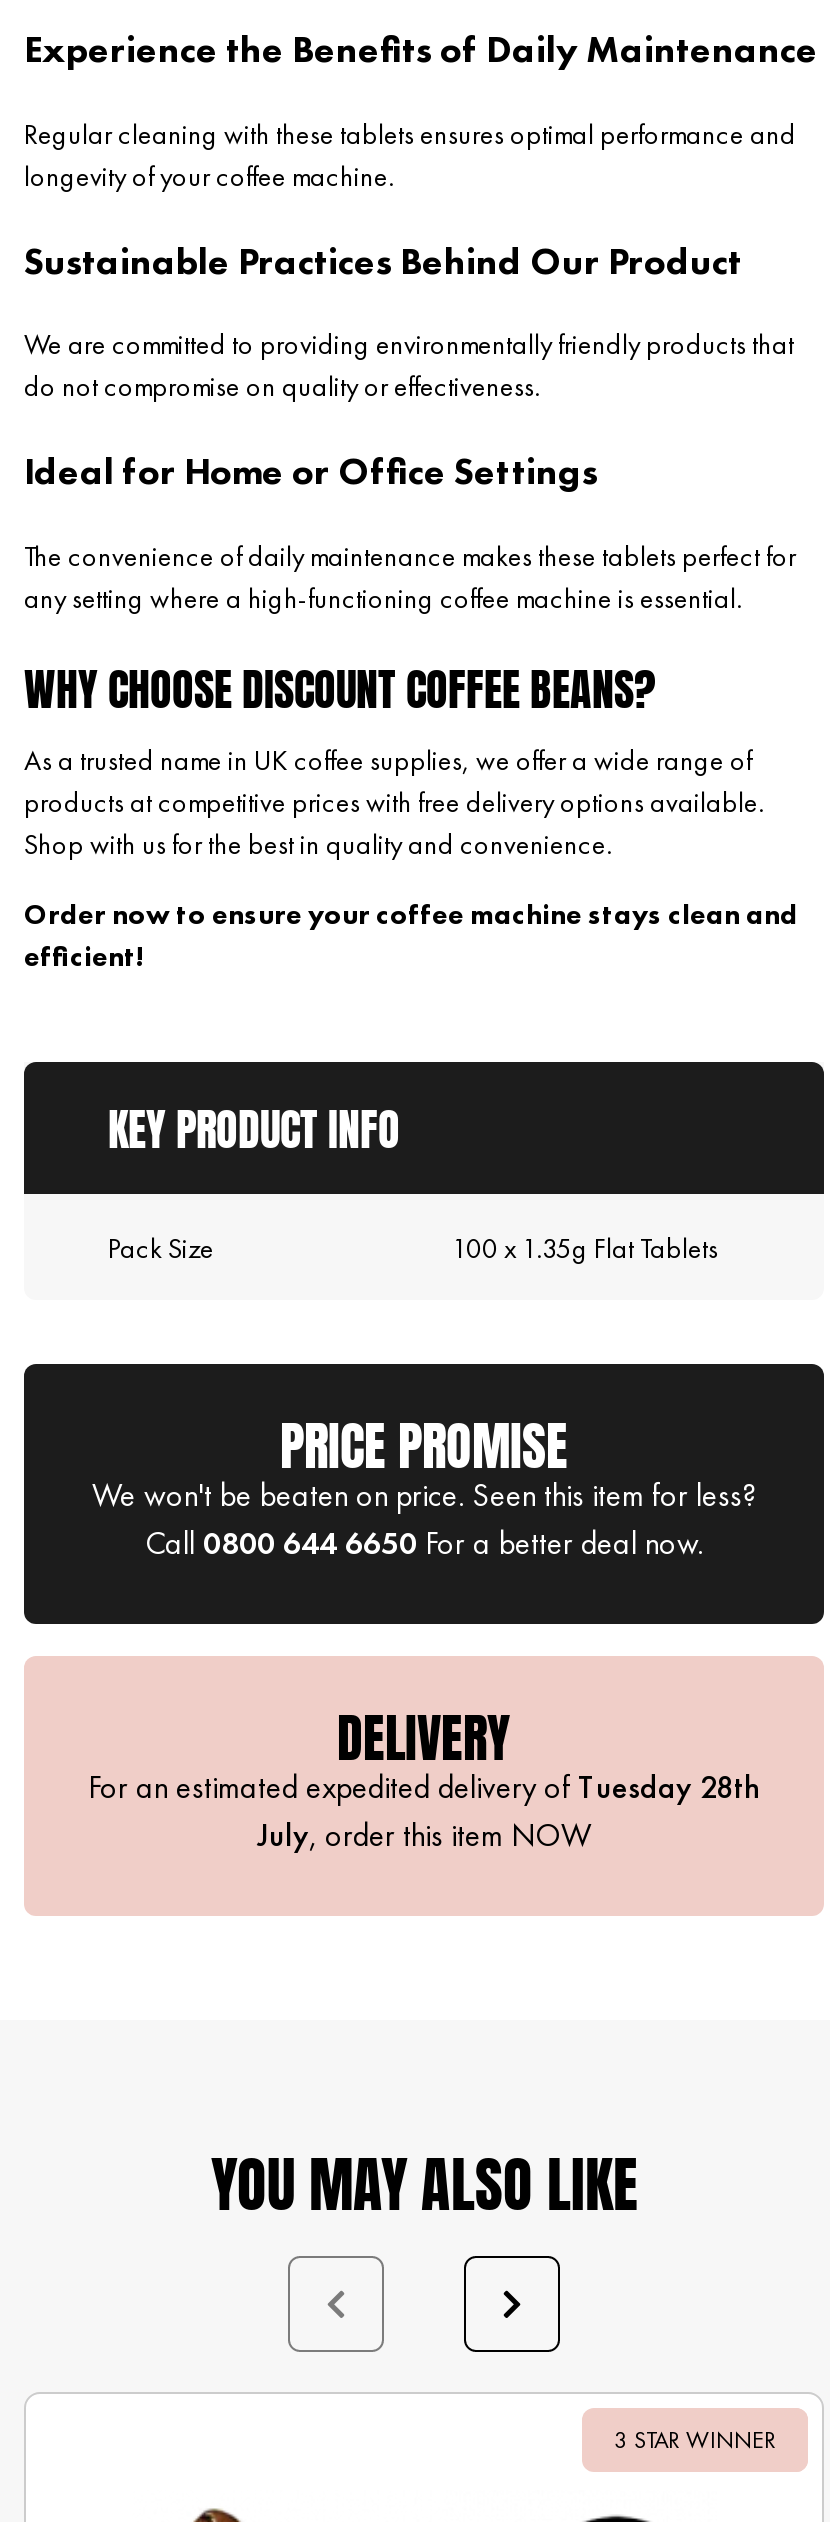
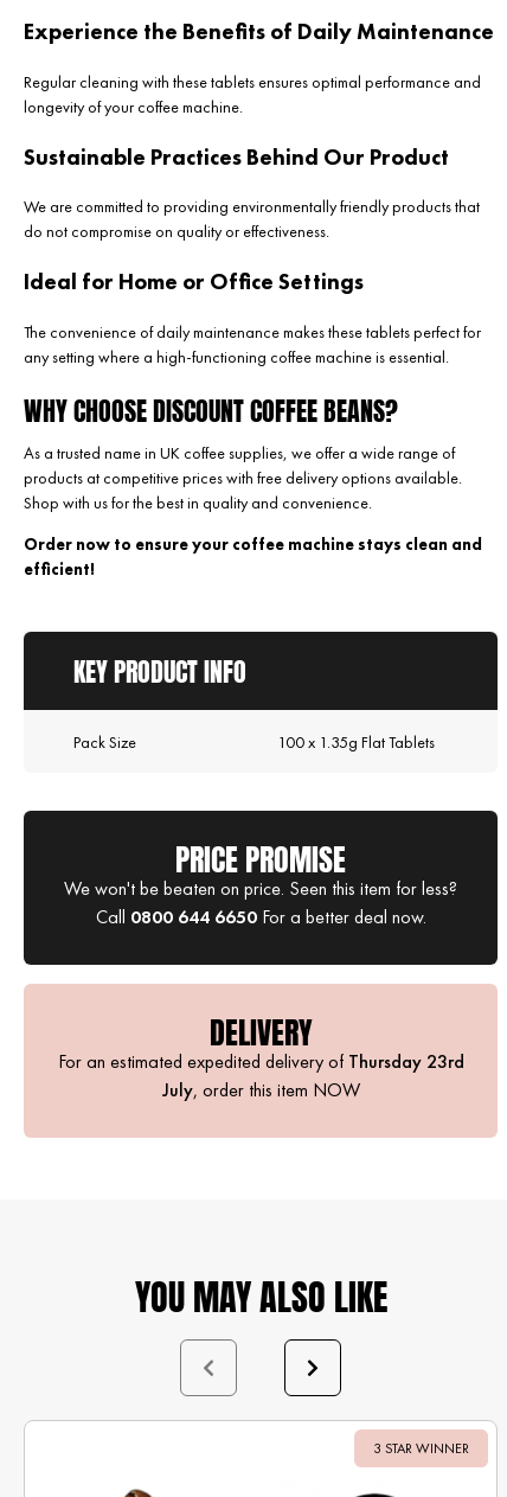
- For an estimated expedited delivery of Tuesday 28th
+ For an estimated expedited delivery of Thursday 23rd
